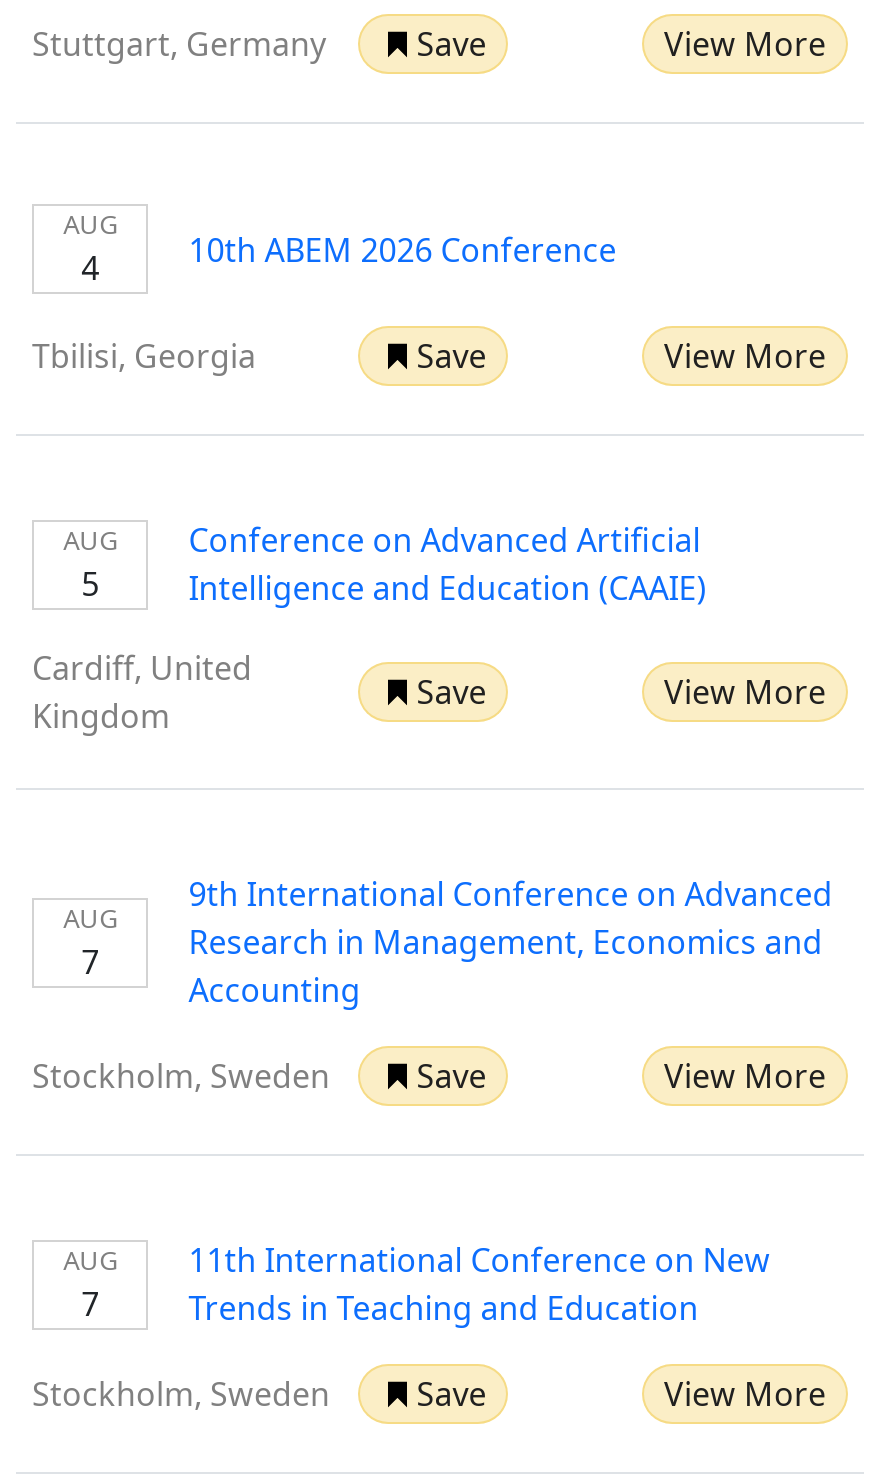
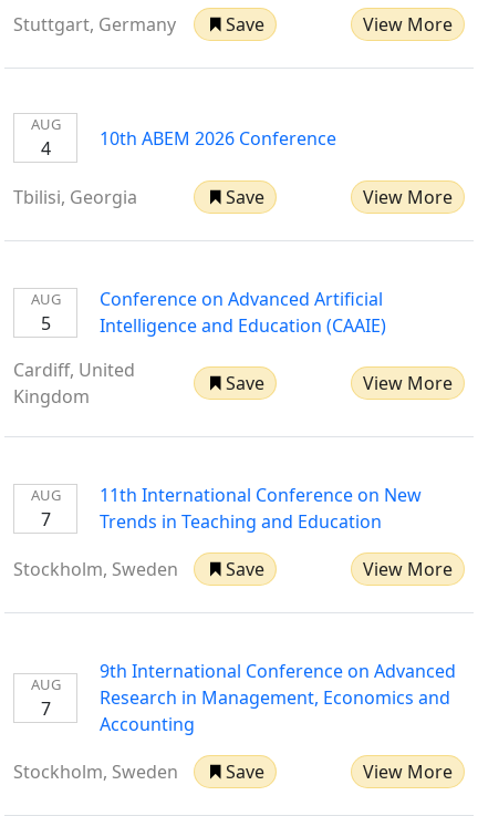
moved down: 9th International Conference on Advanced | Research in Management, Economics and | Accounting

moved up: Stockholm, Sweden | Save | View More

moved up: 11th International Conference on New | Trends in Teaching and Education
